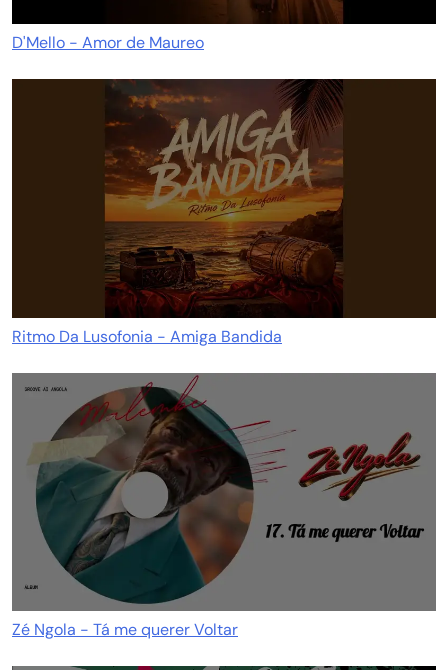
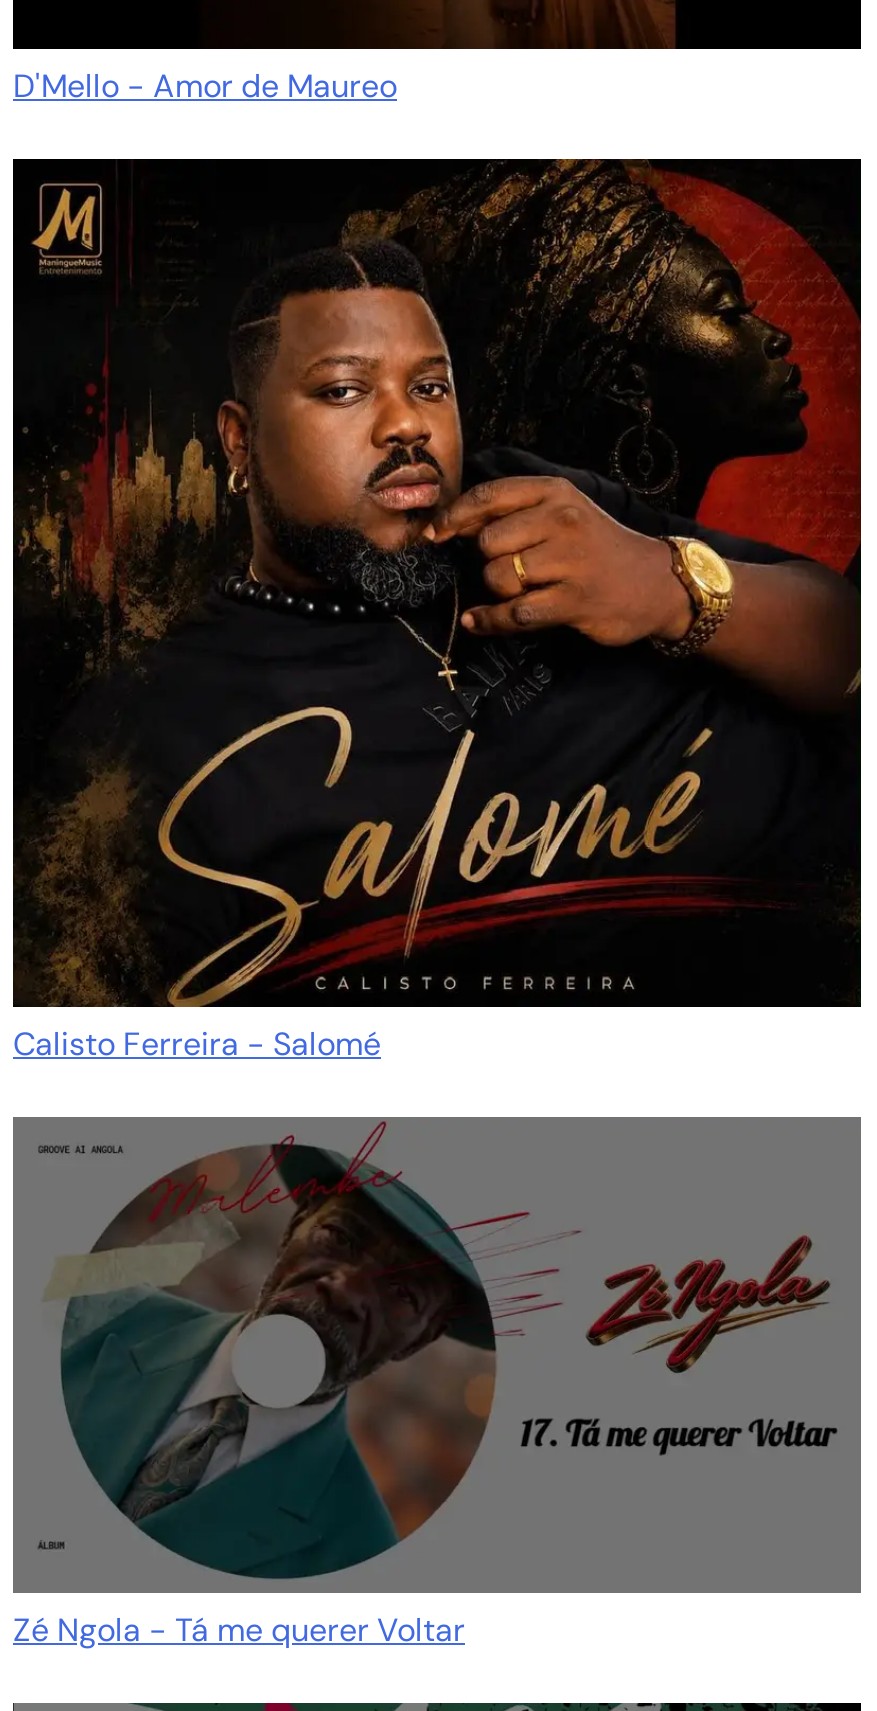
- [image]
- Ritmo Da Lusofonia - Amiga Bandida
+ [image]
+ Calisto Ferreira - Salomé
